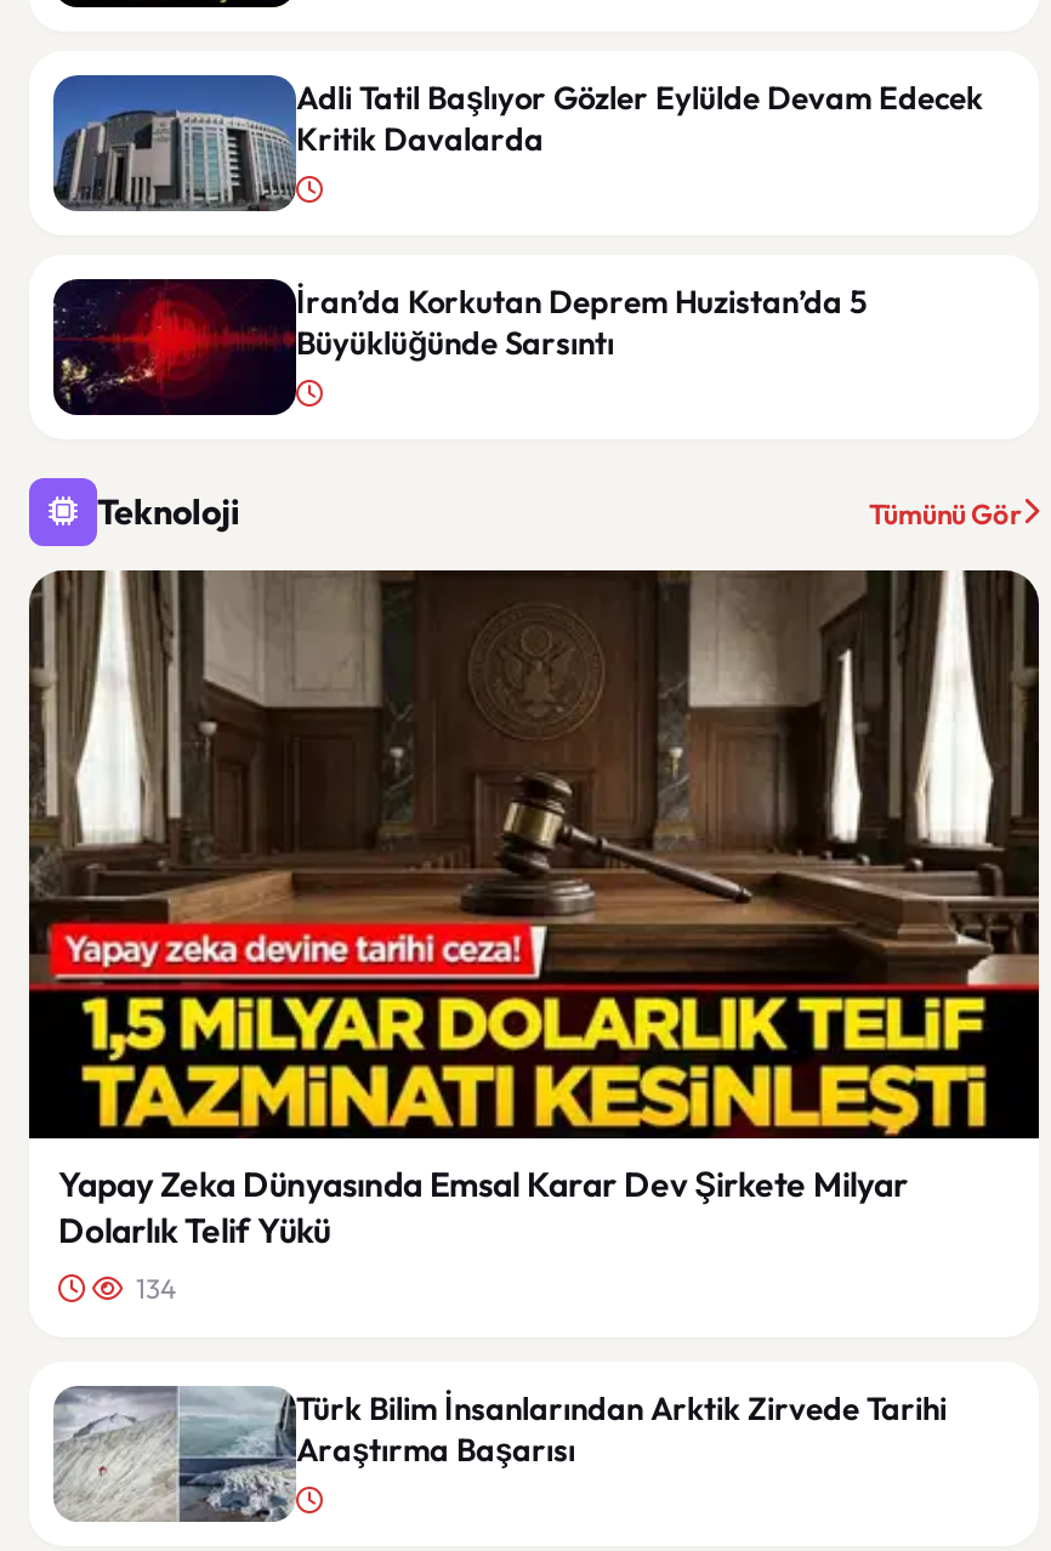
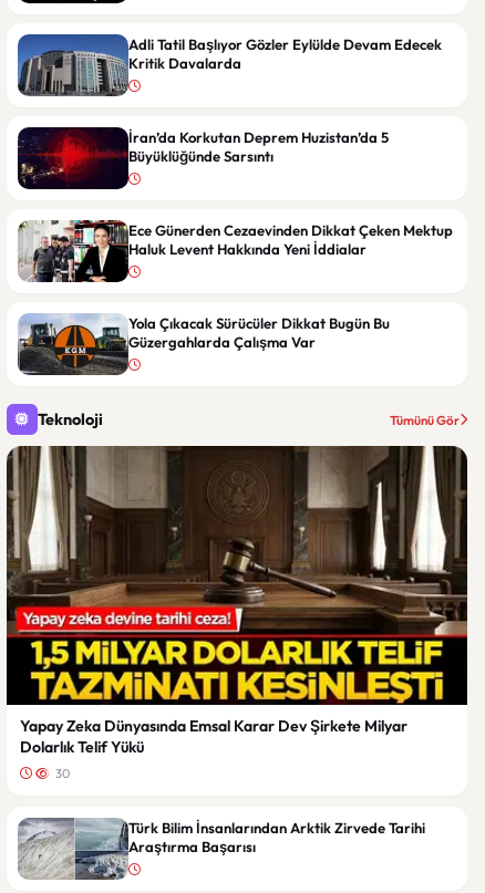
+ [image]
+ Ece Günerden Cezaevinden Dikkat Çeken Mektup
+ Haluk Levent Hakkında Yeni İddialar

+ [image]
+ Yola Çıkacak Sürücüler Dikkat Bugün Bu
+ Güzergahlarda Çalışma Var

- 134
+ 30
